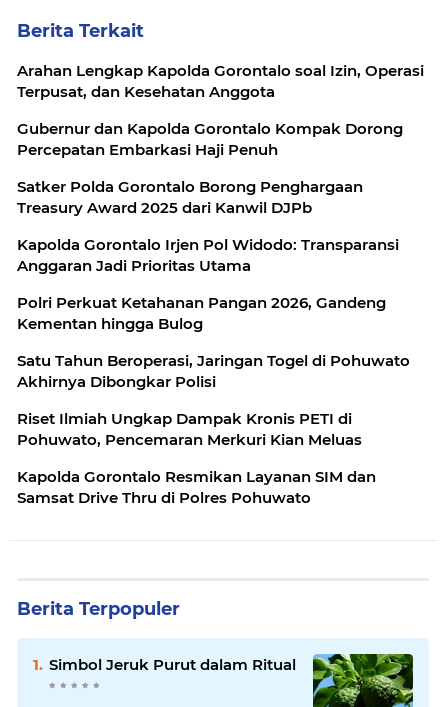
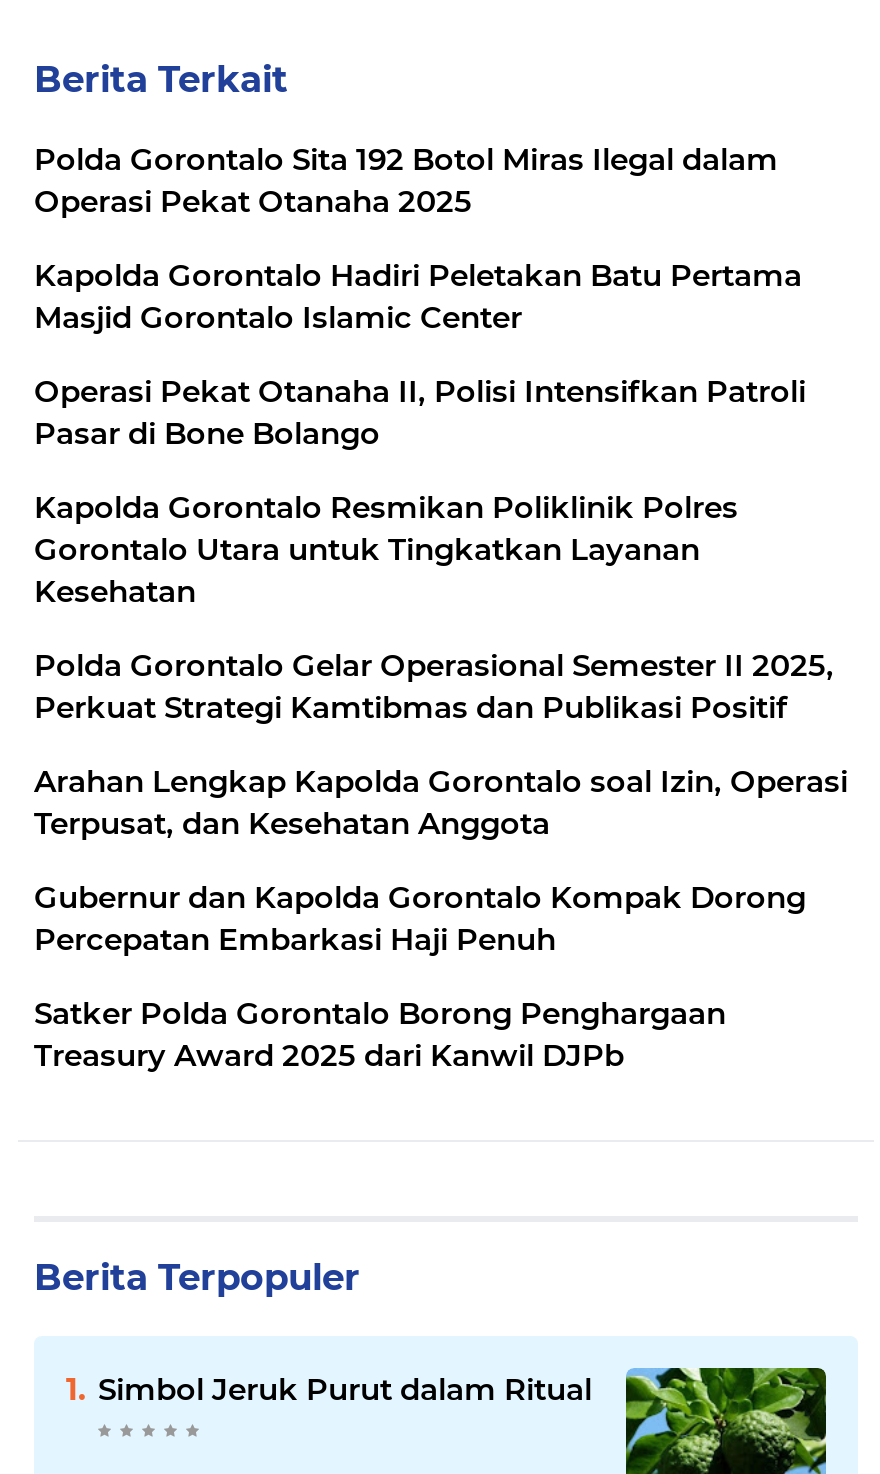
+ Polda Gorontalo Sita 192 Botol Miras Ilegal dalam
+ Operasi Pekat Otanaha 2025
+ Kapolda Gorontalo Hadiri Peletakan Batu Pertama
+ Masjid Gorontalo Islamic Center
+ Operasi Pekat Otanaha II, Polisi Intensifkan Patroli
+ Pasar di Bone Bolango
+ Kapolda Gorontalo Resmikan Poliklinik Polres
+ Gorontalo Utara untuk Tingkatkan Layanan
+ Kesehatan
+ Polda Gorontalo Gelar Operasional Semester II 2025,
+ Perkuat Strategi Kamtibmas dan Publikasi Positif

moved down: Arahan Lengkap Kapolda Gorontalo soal Izin, Operasi | Terpusat, dan Kesehatan Anggota | Gubernur dan Kapolda Gorontalo Kompak Dorong | Percepatan Embarkasi Haji Penuh | Satker Polda Gorontalo Borong Penghargaan | Treasury Award 2025 dari Kanwil DJPb

- Kapolda Gorontalo Irjen Pol Widodo: Transparansi
- Anggaran Jadi Prioritas Utama
- Polri Perkuat Ketahanan Pangan 2026, Gandeng
- Kementan hingga Bulog
- Satu Tahun Beroperasi, Jaringan Togel di Pohuwato
- Akhirnya Dibongkar Polisi
- Riset Ilmiah Ungkap Dampak Kronis PETI di
- Pohuwato, Pencemaran Merkuri Kian Meluas
- Kapolda Gorontalo Resmikan Layanan SIM dan
- Samsat Drive Thru di Polres Pohuwato
